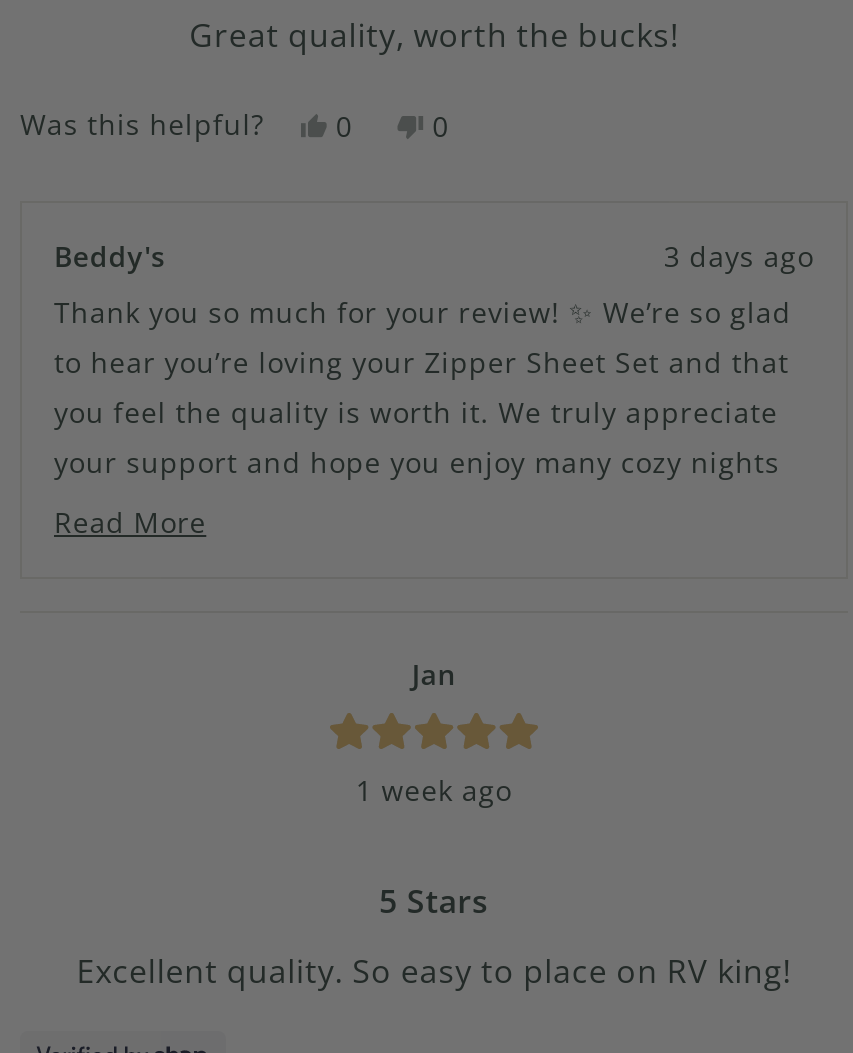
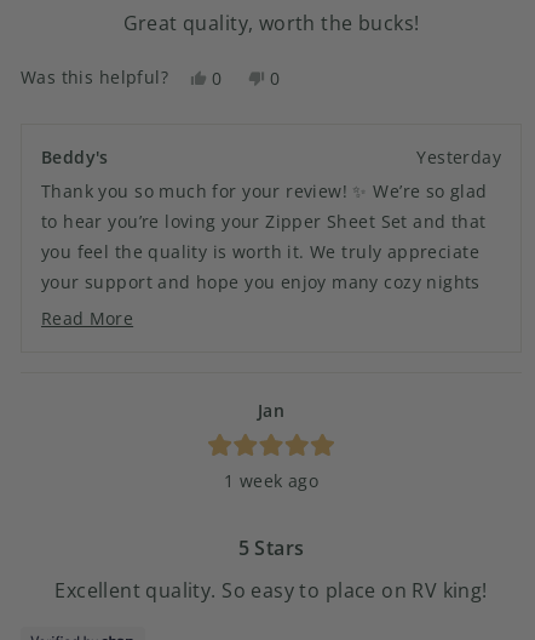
- 3 days ago
+ Yesterday
